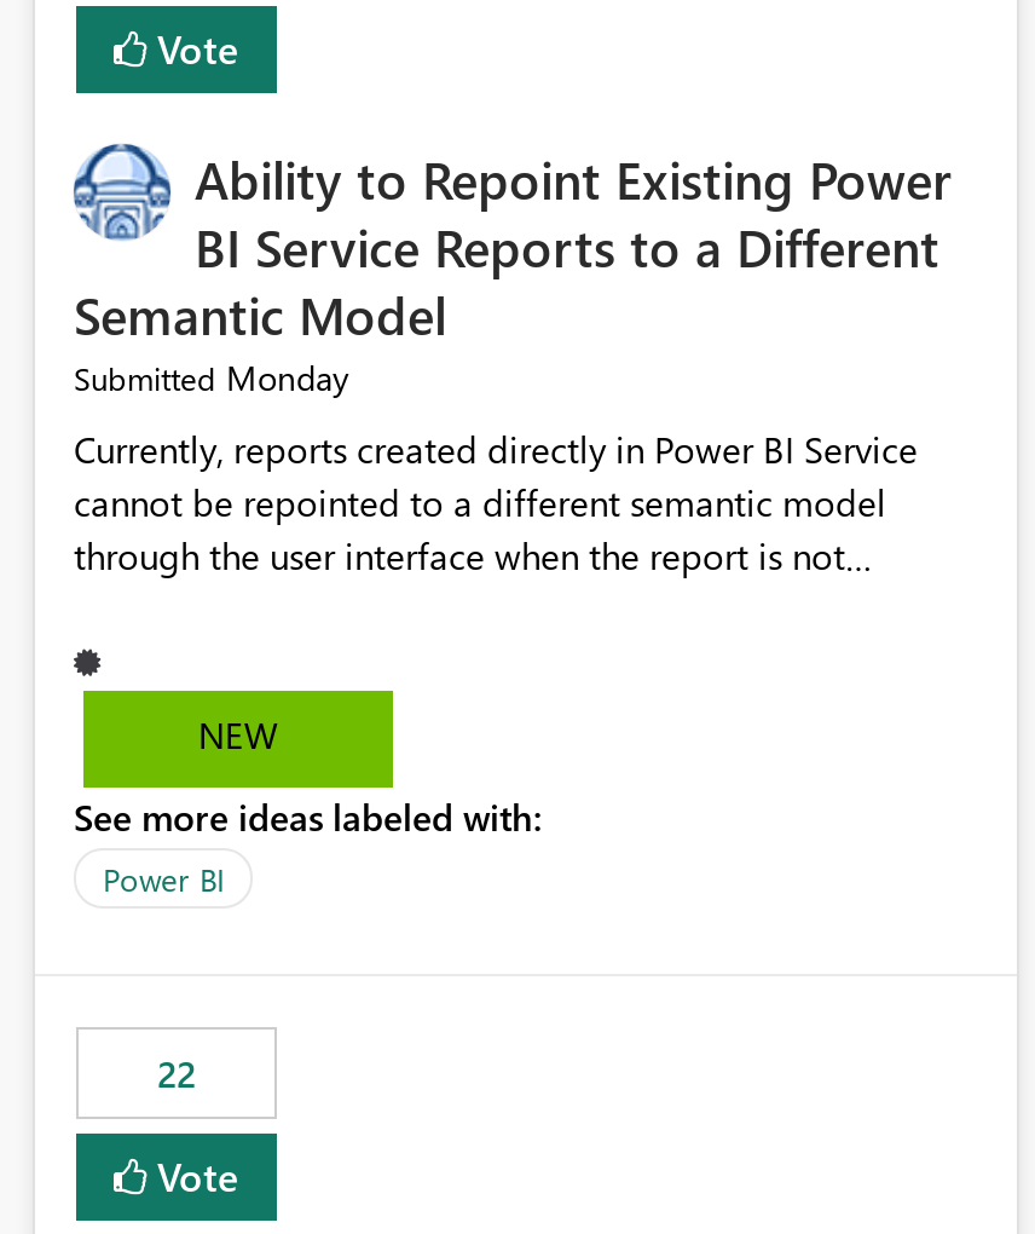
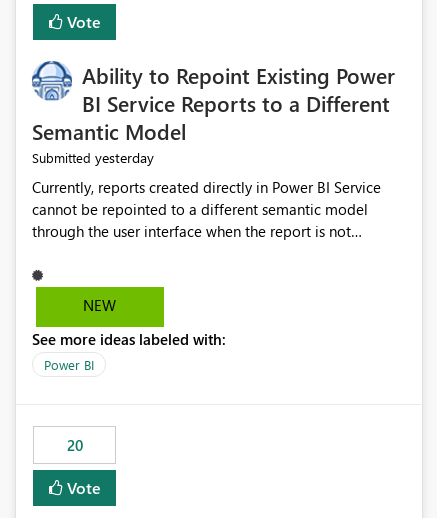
- Submitted Monday
+ Submitted yesterday

- 22
+ 20
